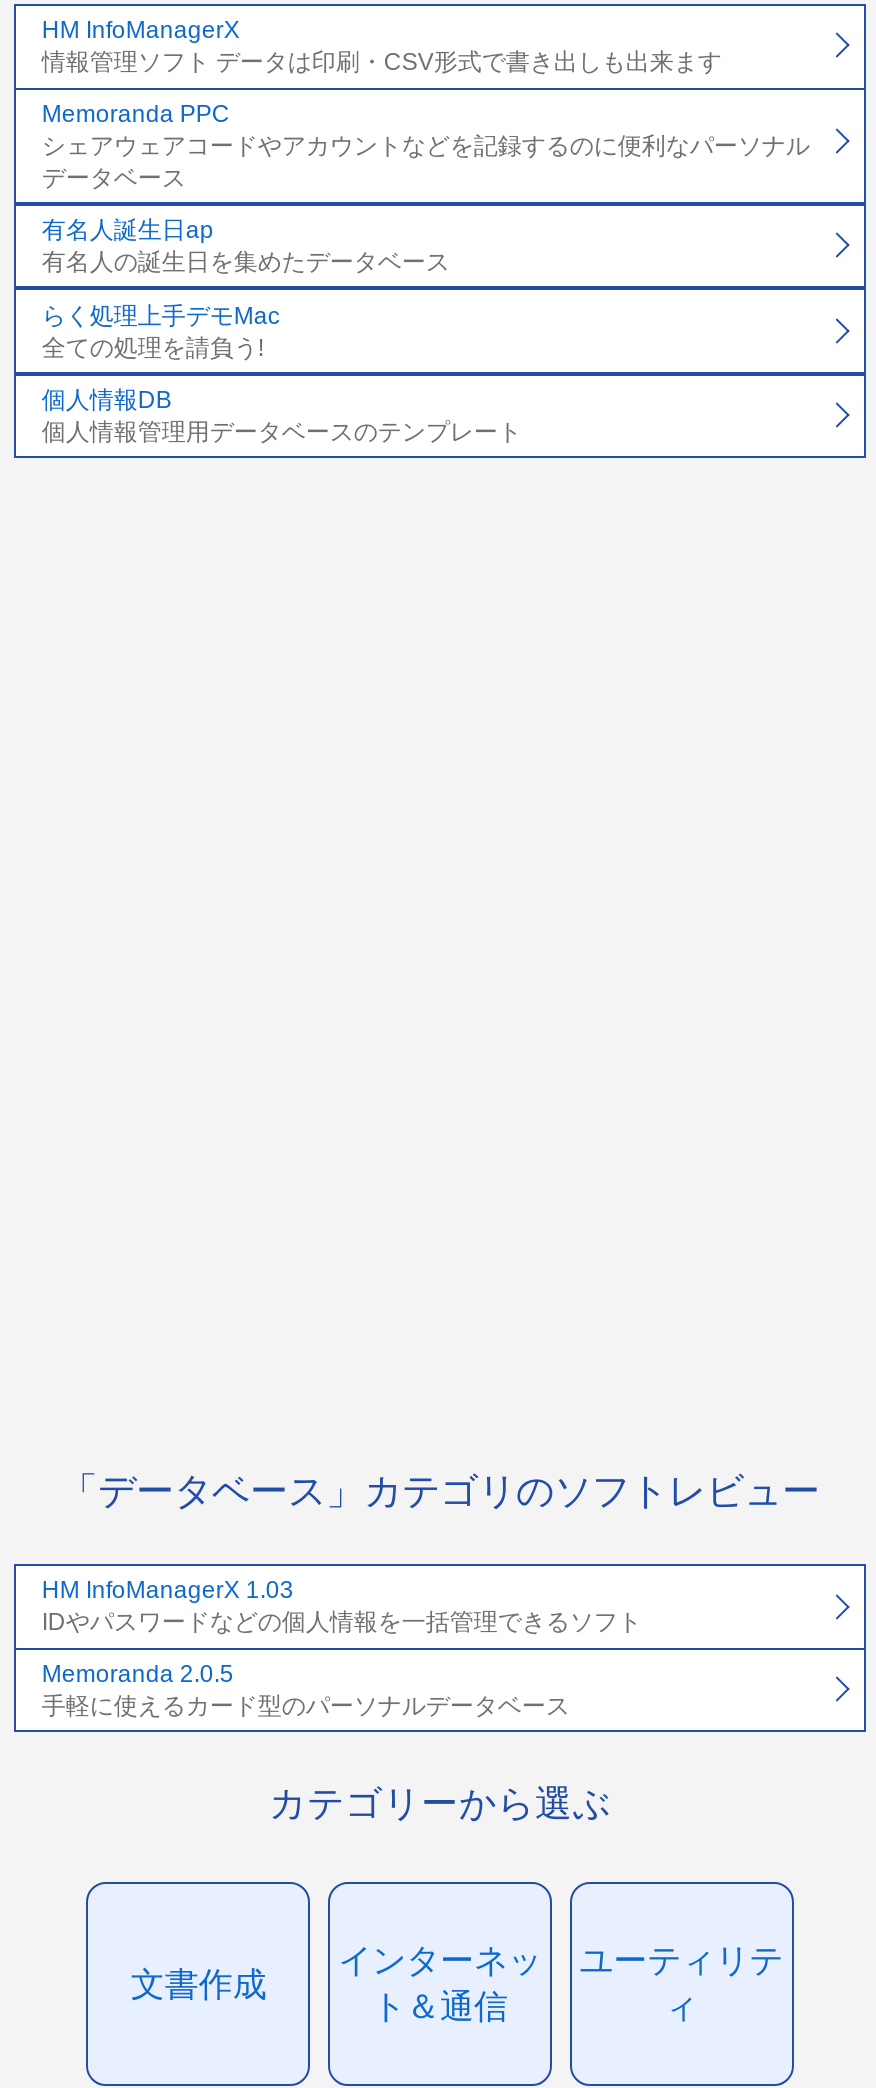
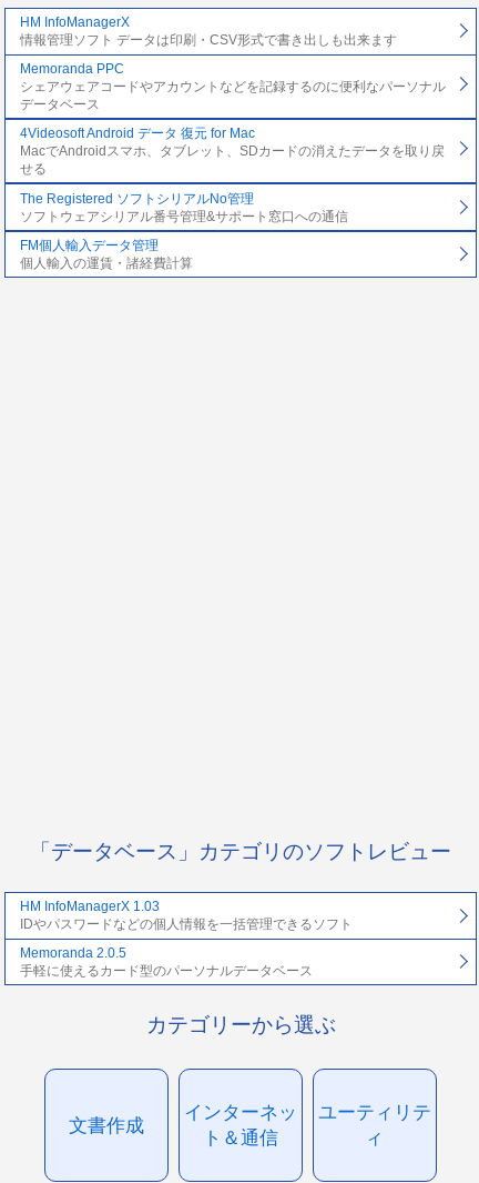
- 有名人誕生日ap
- 有名人の誕生日を集めたデータベース
+ 4Videosoft Android データ 復元 for Mac
+ MacでAndroidスマホ、タブレット、SDカードの消えたデータを取り戻
+ せる

- らく処理上手デモMac
- 全ての処理を請負う!
+ The Registered ソフトシリアルNo管理
+ ソフトウェアシリアル番号管理&サポート窓口への通信

- 個人情報DB
- 個人情報管理用データベースのテンプレート
+ FM個人輸入データ管理
+ 個人輸入の運賃・諸経費計算
